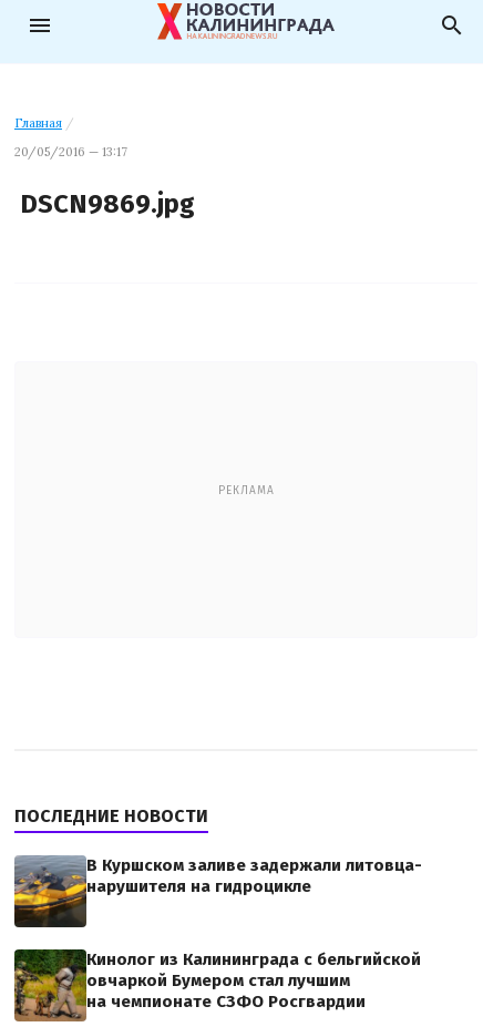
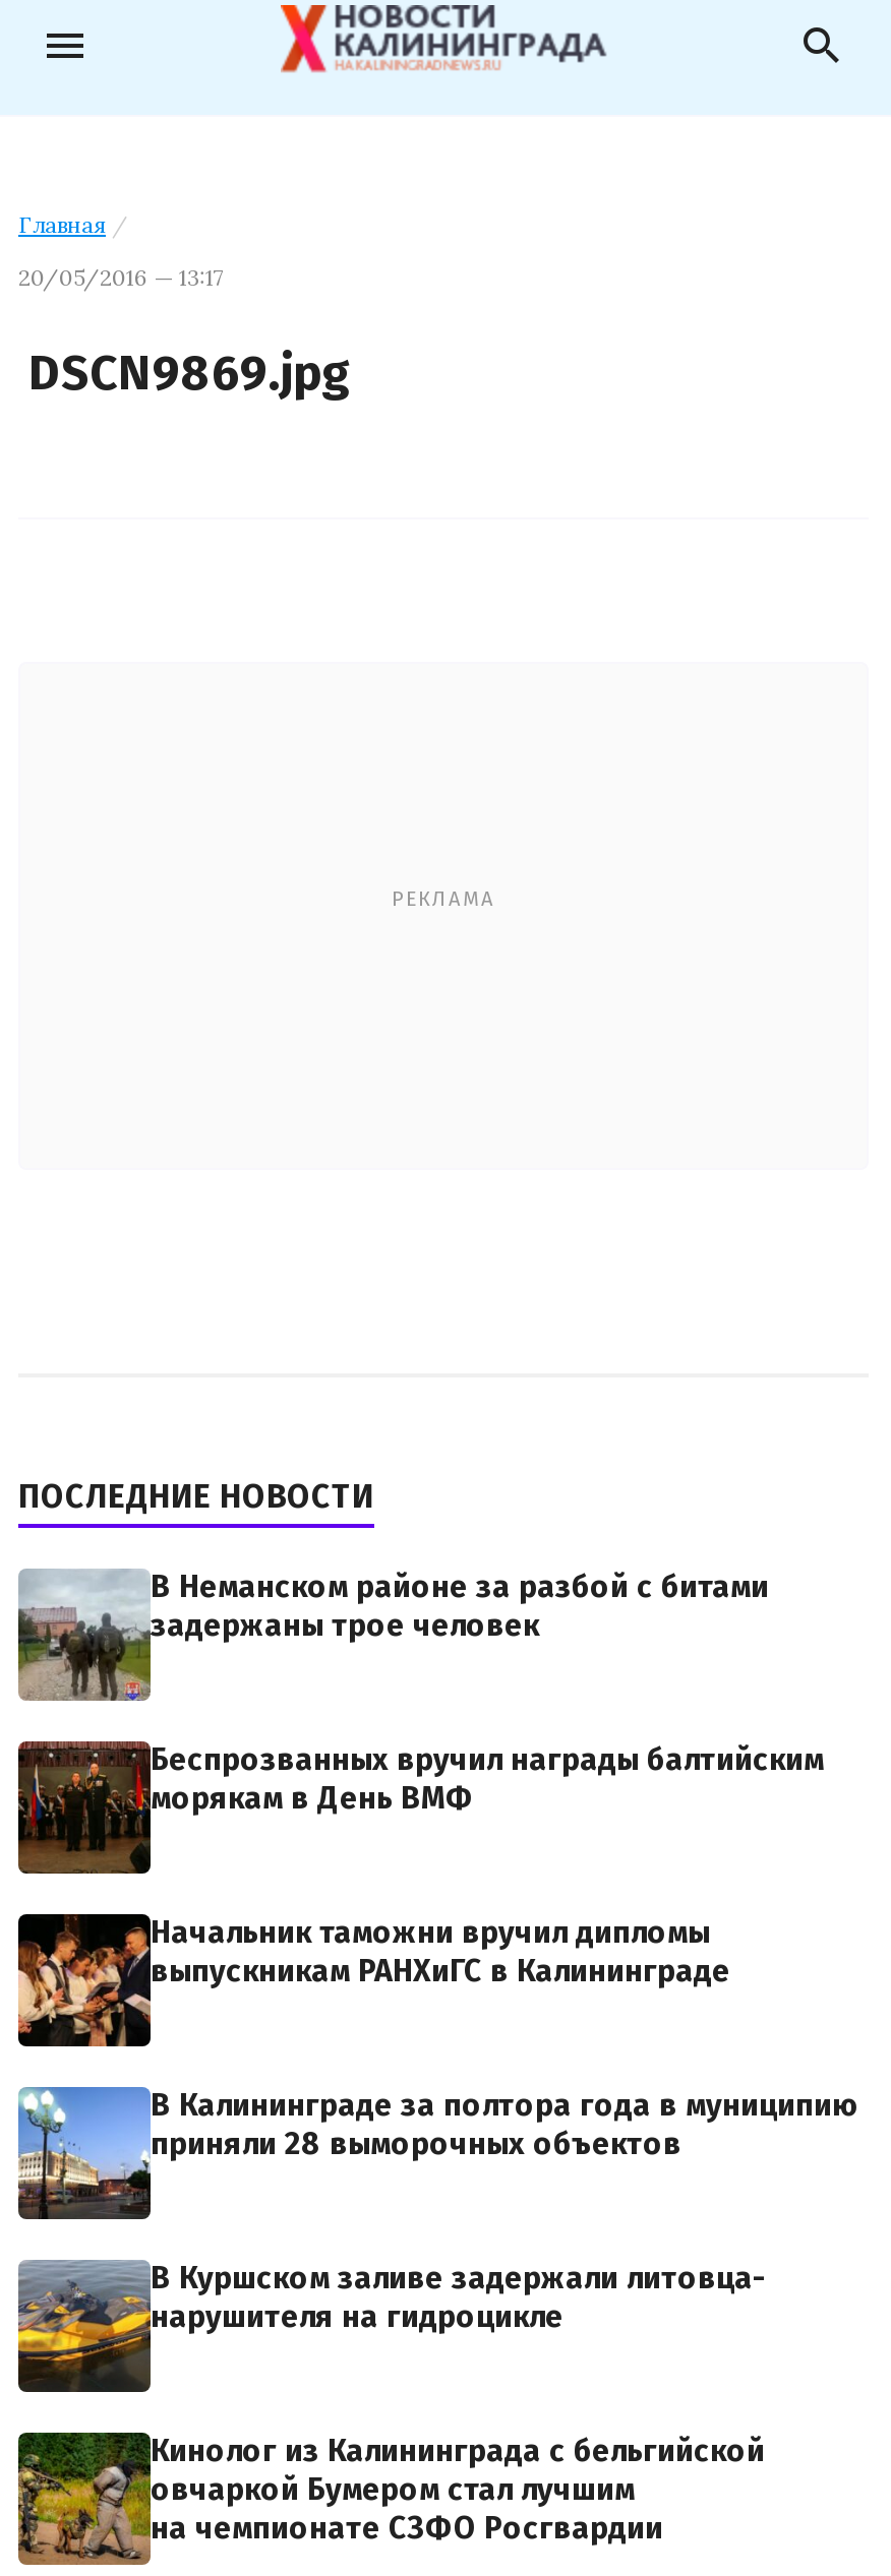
+ [image]
+ В Неманском районе за разбой с битами
+ задержаны трое человек

+ [image]
+ Беспрозванных вручил награды балтийским
+ морякам в День ВМФ

+ [image]
+ Начальник таможни вручил дипломы
+ выпускникам РАНХиГС в Калининграде

+ [image]
+ В Калининграде за полтора года в муниципию
+ приняли 28 выморочных объектов
